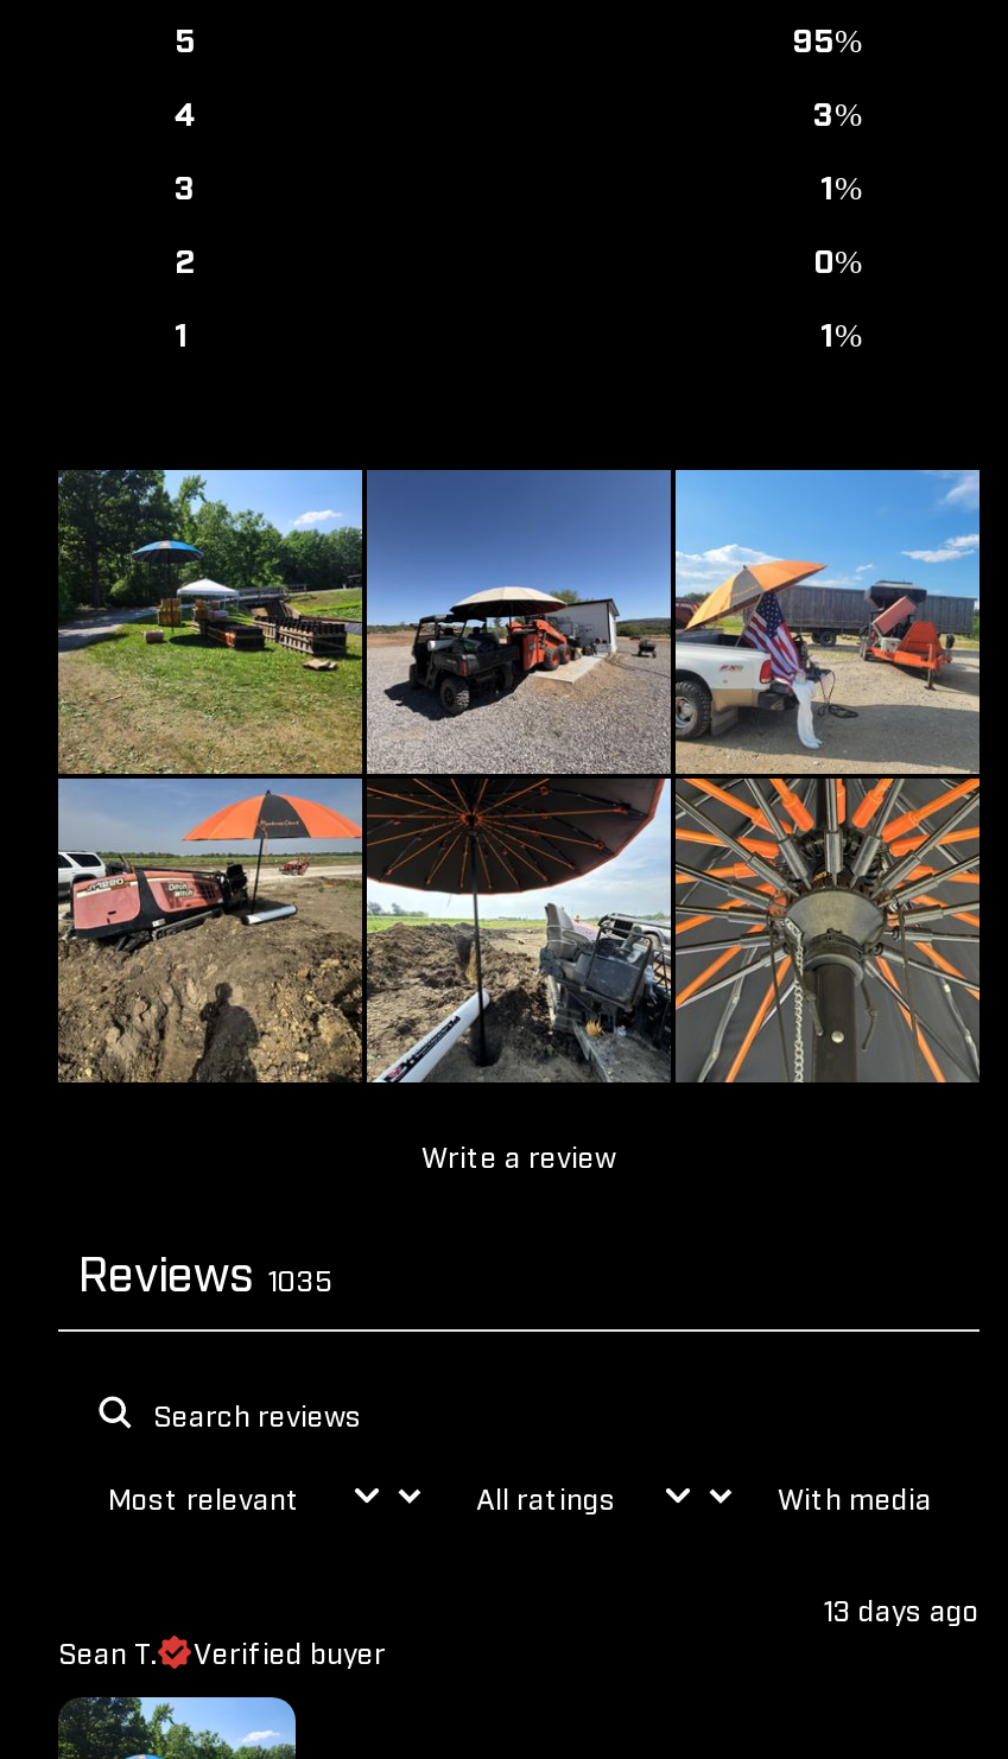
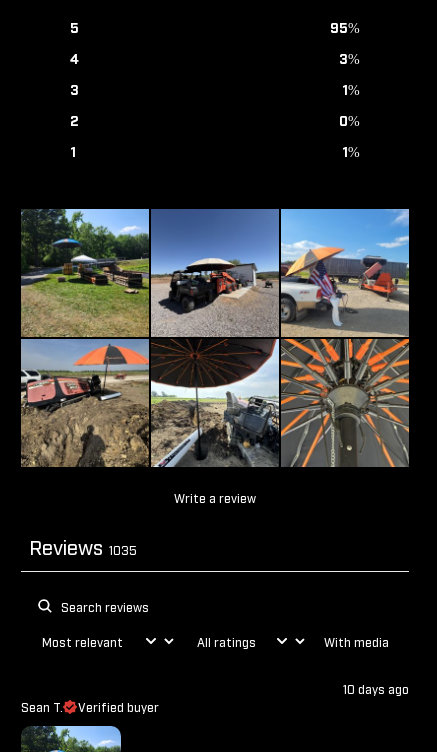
- 13 days ago
+ 10 days ago
